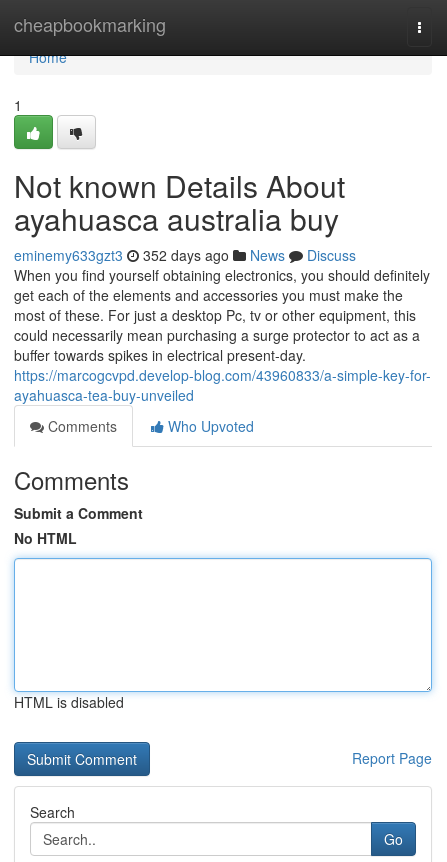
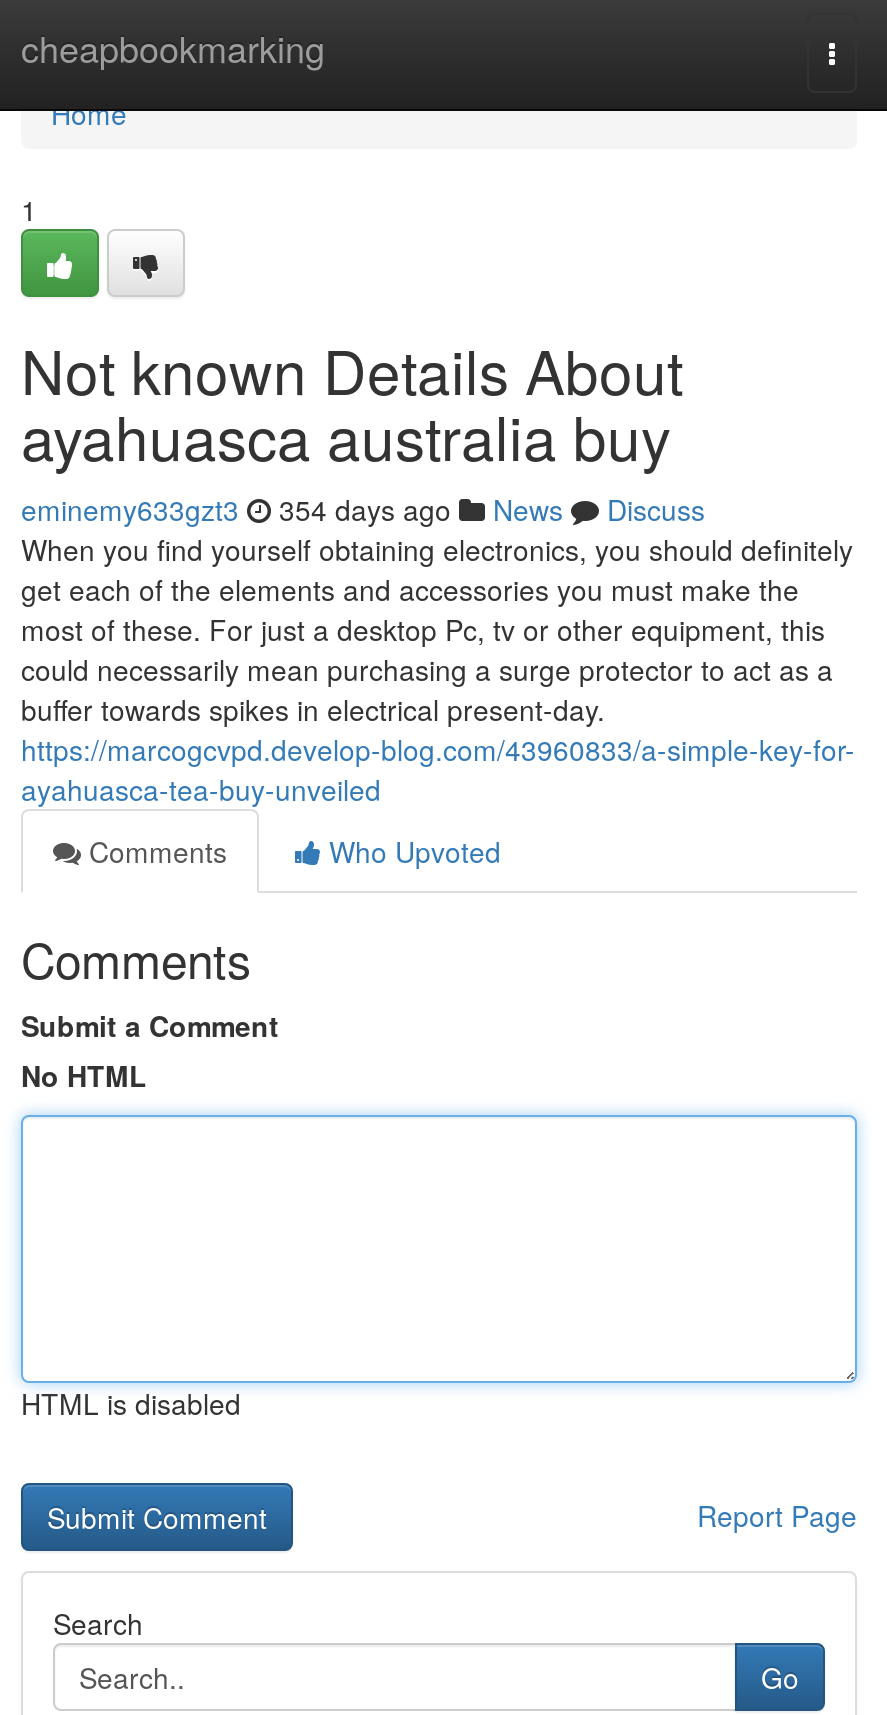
- eminemy633gzt3 352 days ago News Discuss
+ eminemy633gzt3 354 days ago News Discuss
